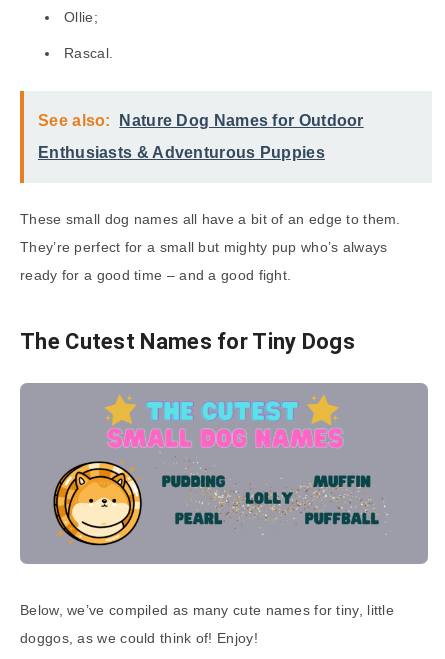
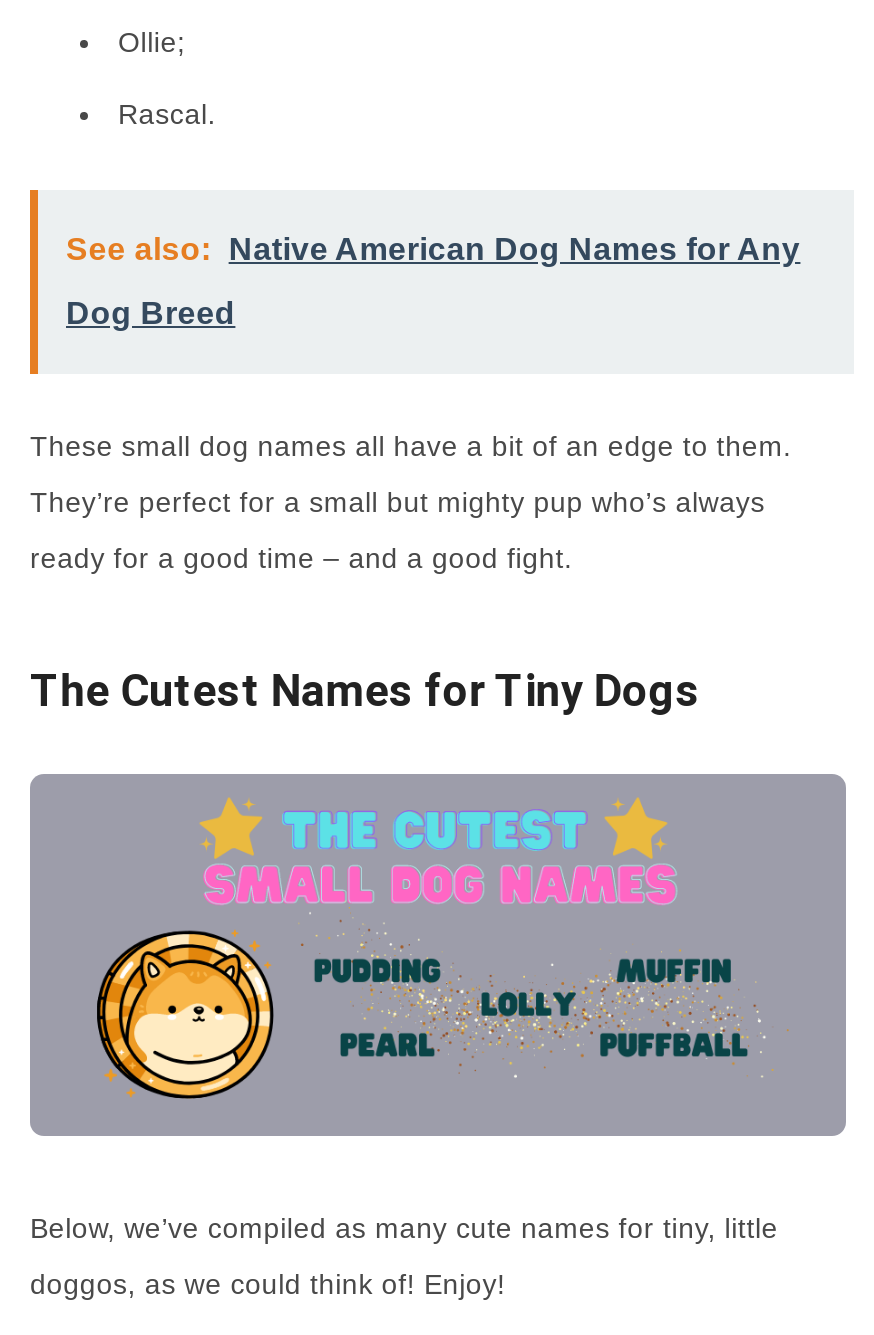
- See also: Nature Dog Names for Outdoor
+ See also: Native American Dog Names for Any

- Enthusiasts & Adventurous Puppies
+ Dog Breed
